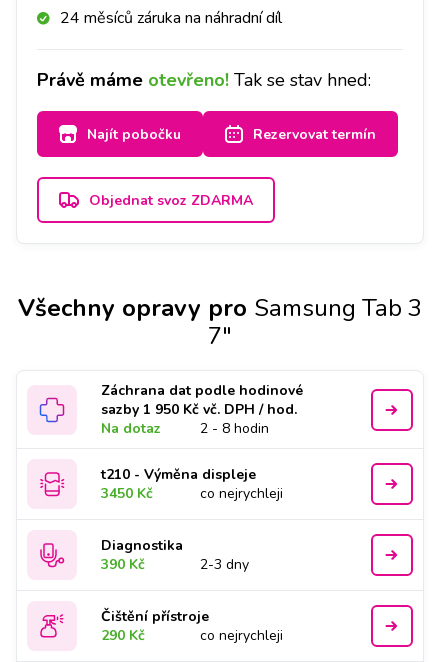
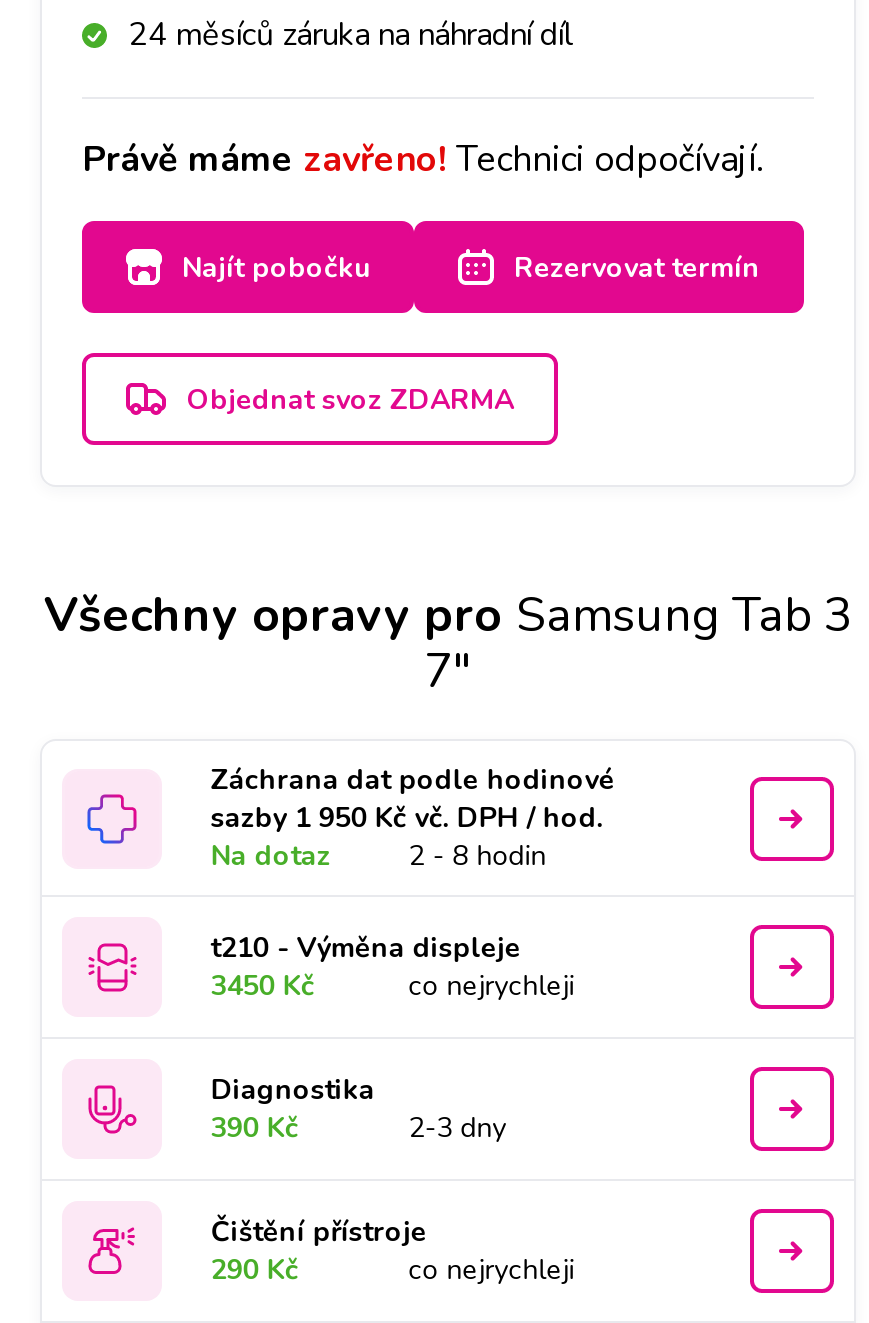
- Právě máme otevřeno! Tak se stav hned:
+ Právě máme zavřeno! Technici odpočívají.
